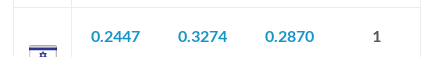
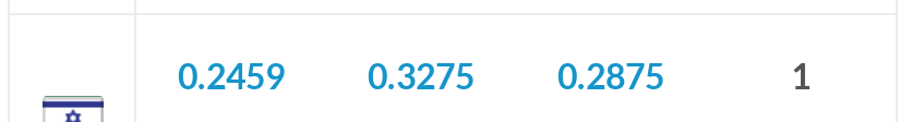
- 0.2447
+ 0.2459

- 0.3274
+ 0.3275

- 0.2870
+ 0.2875
